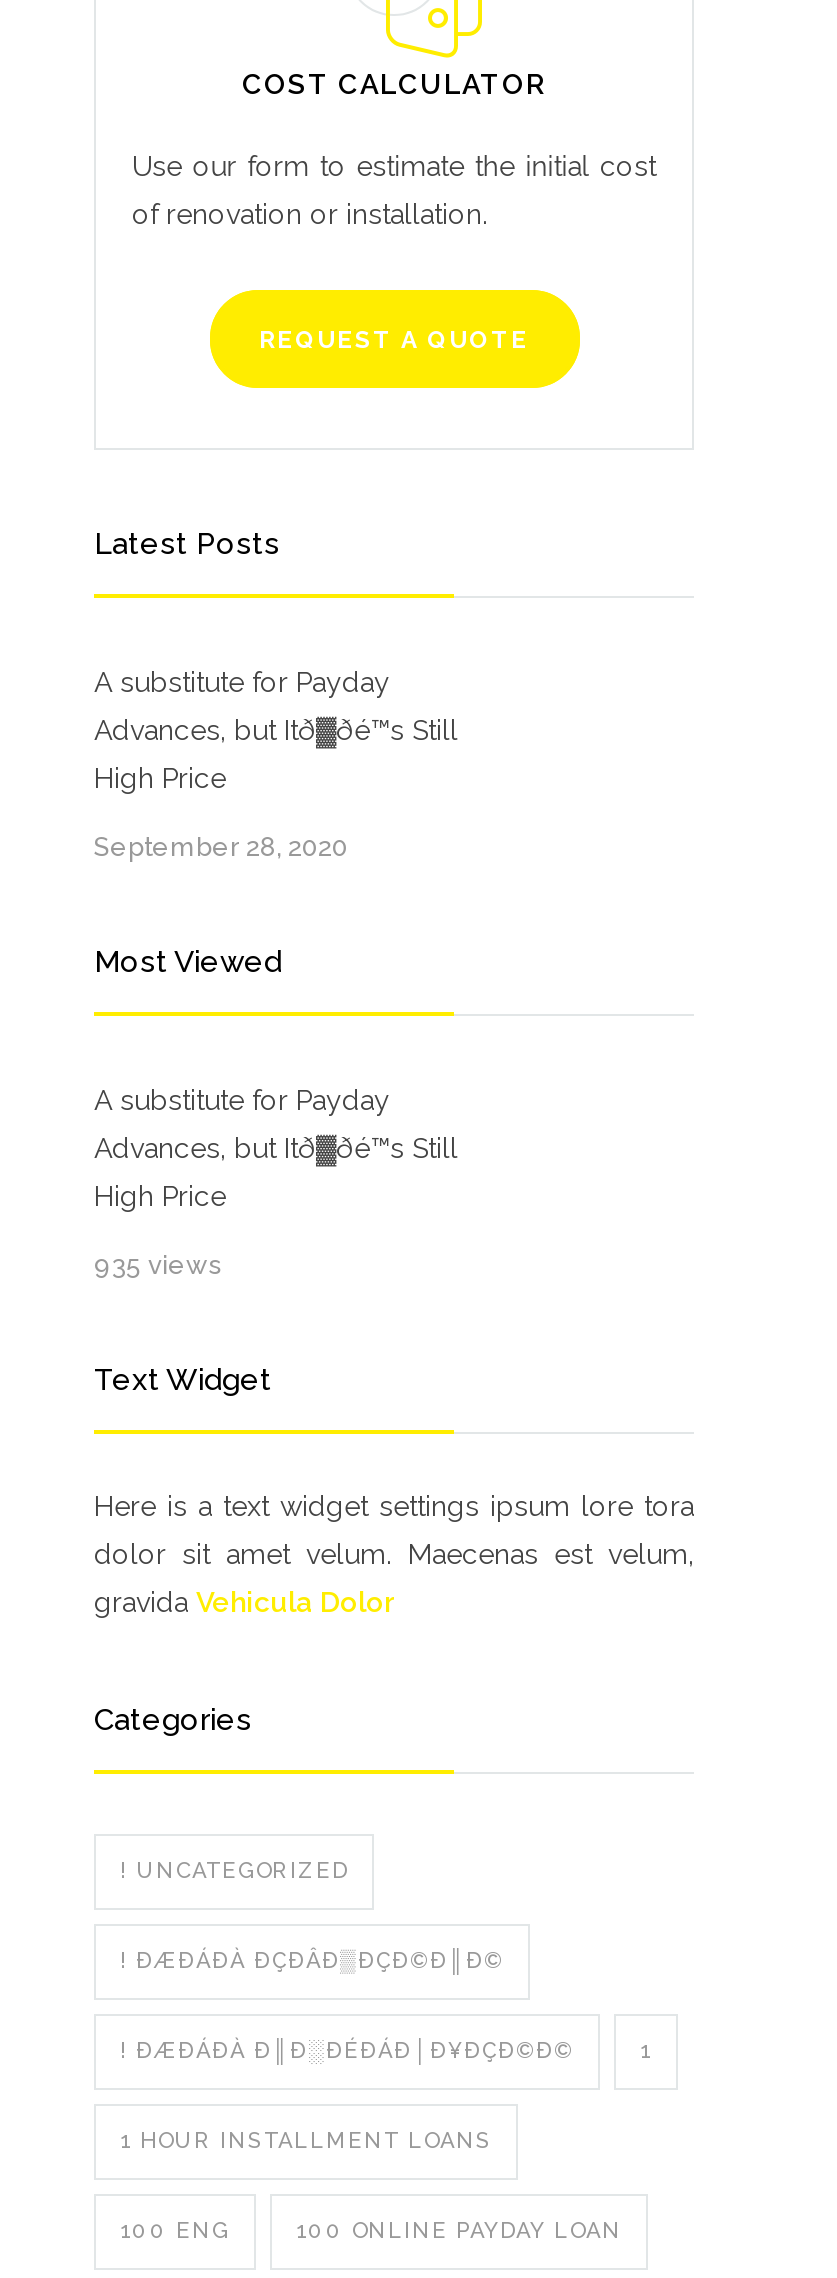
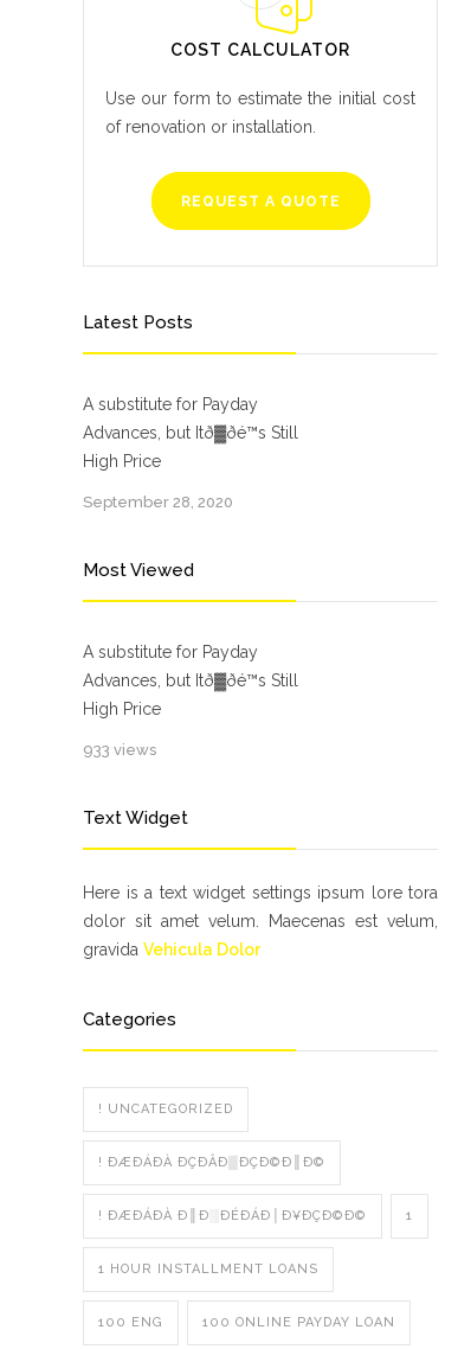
- 935 views
+ 933 views
